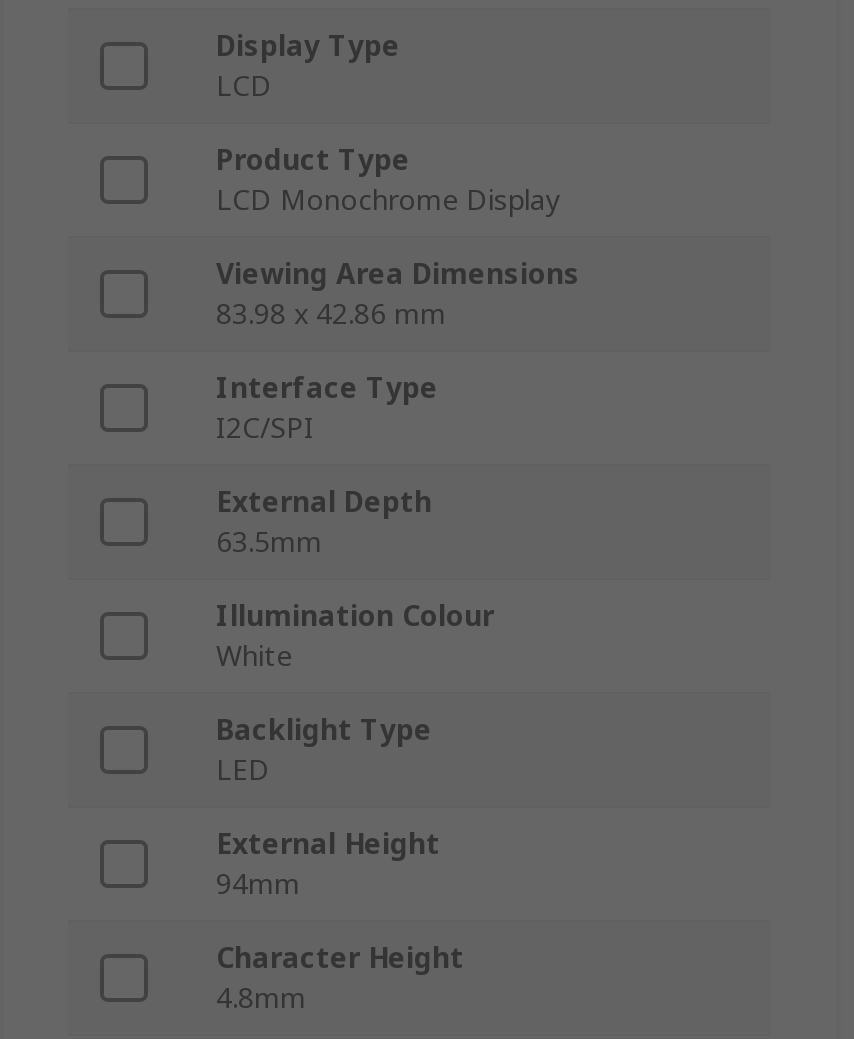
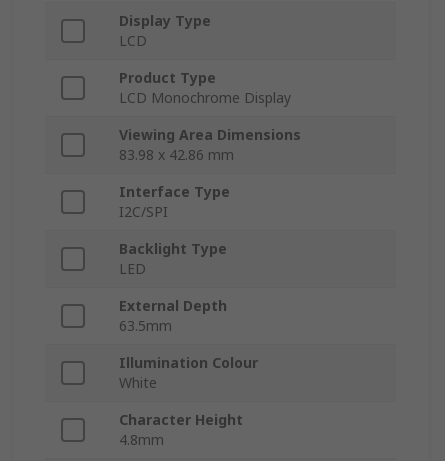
moved down: External Depth | 63.5mm | Illumination Colour | White

moved up: Backlight Type | LED

- External Height
- 94mm
